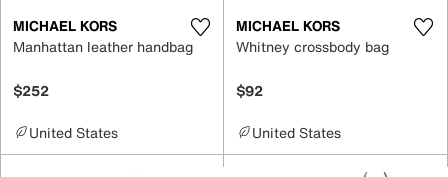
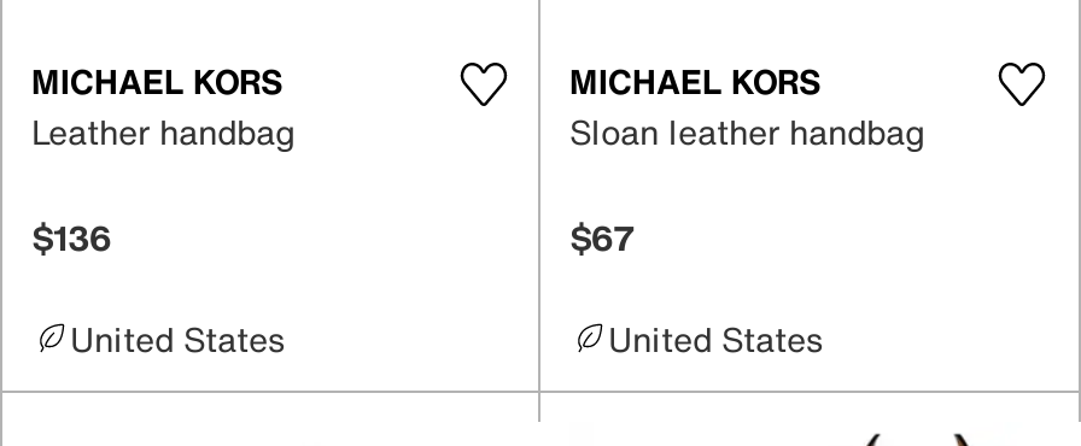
- Manhattan leather handbag
+ Leather handbag

- Whitney crossbody bag
+ Sloan leather handbag

- $252
+ $136

- $92
+ $67
